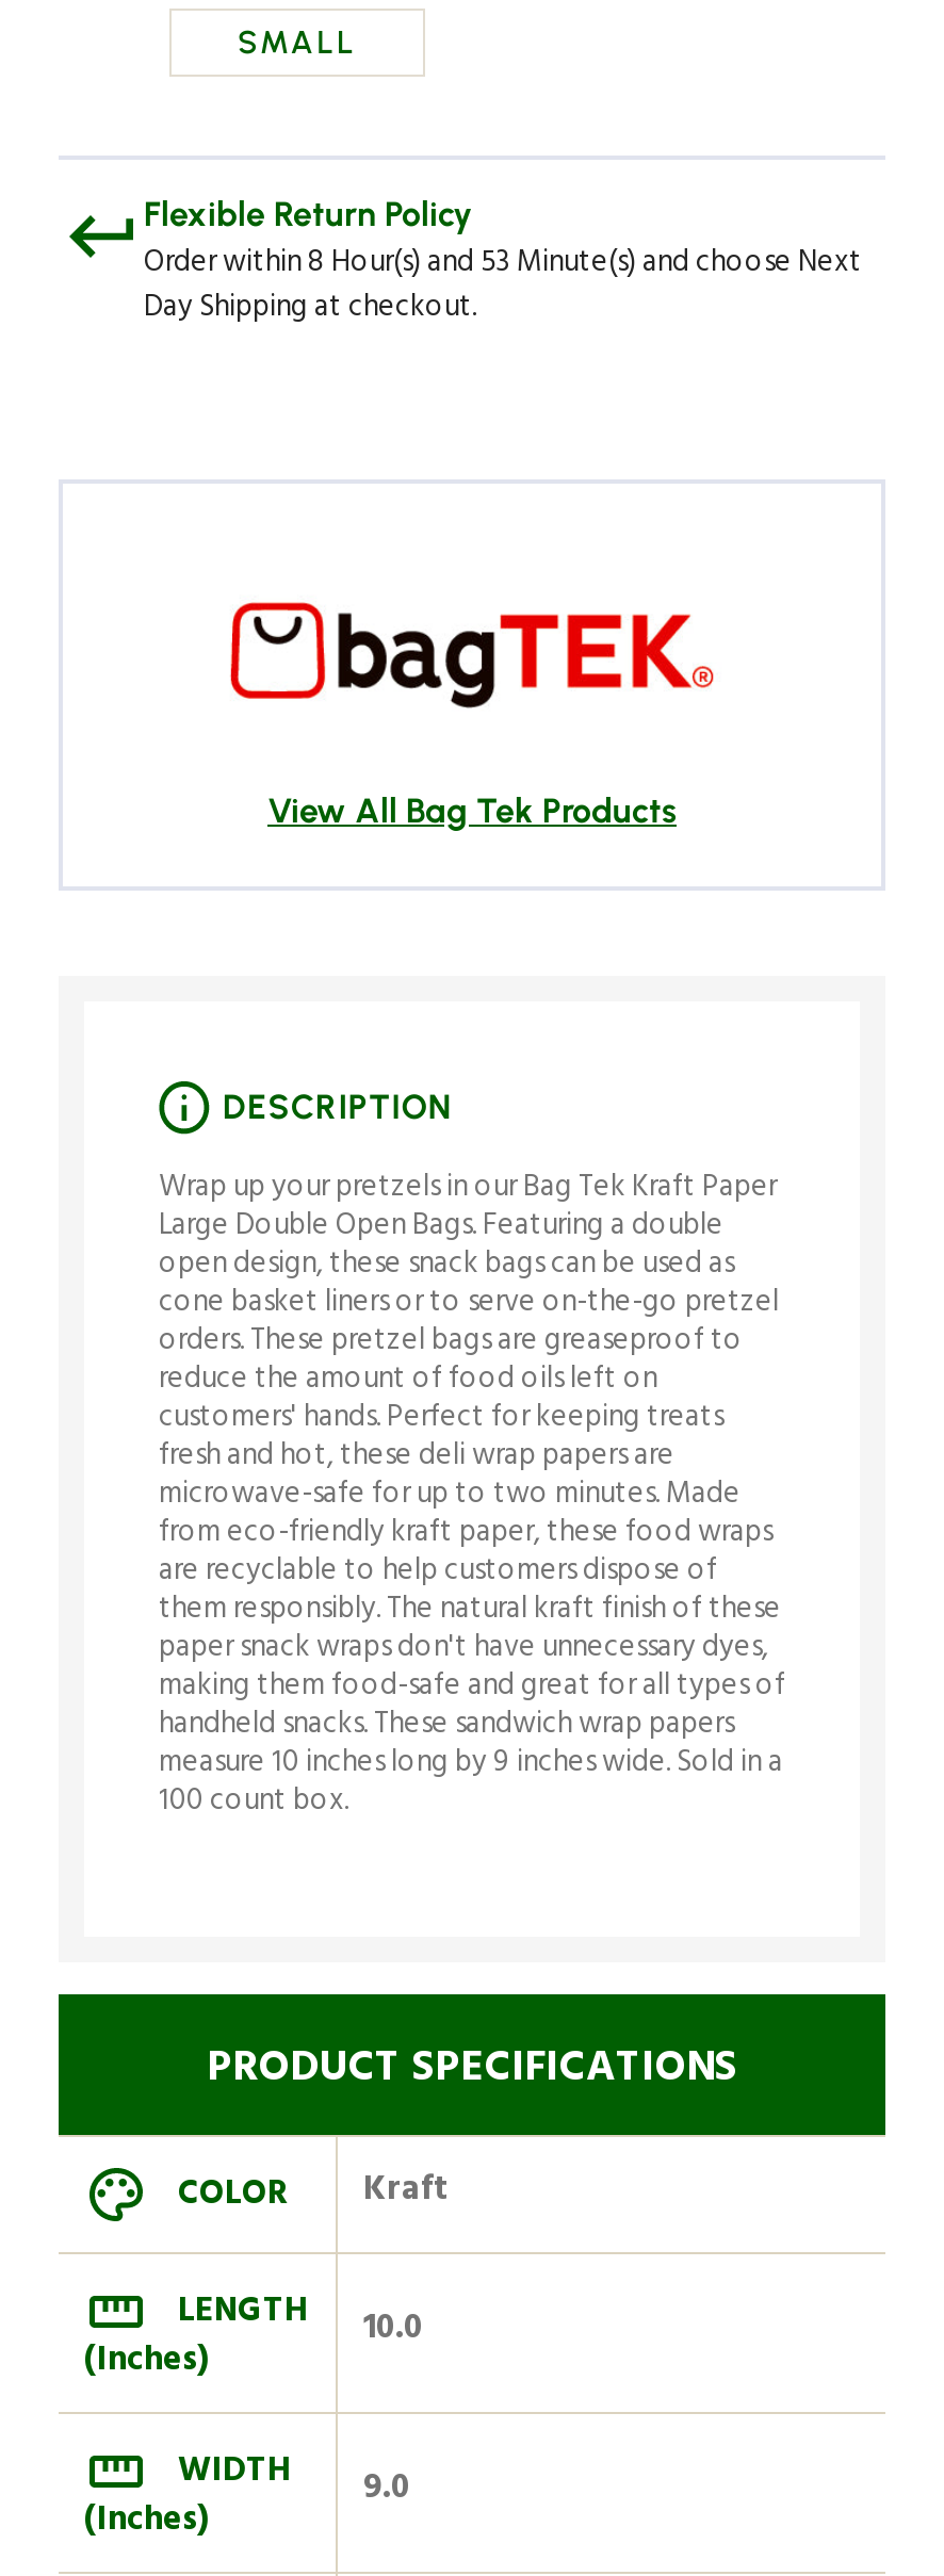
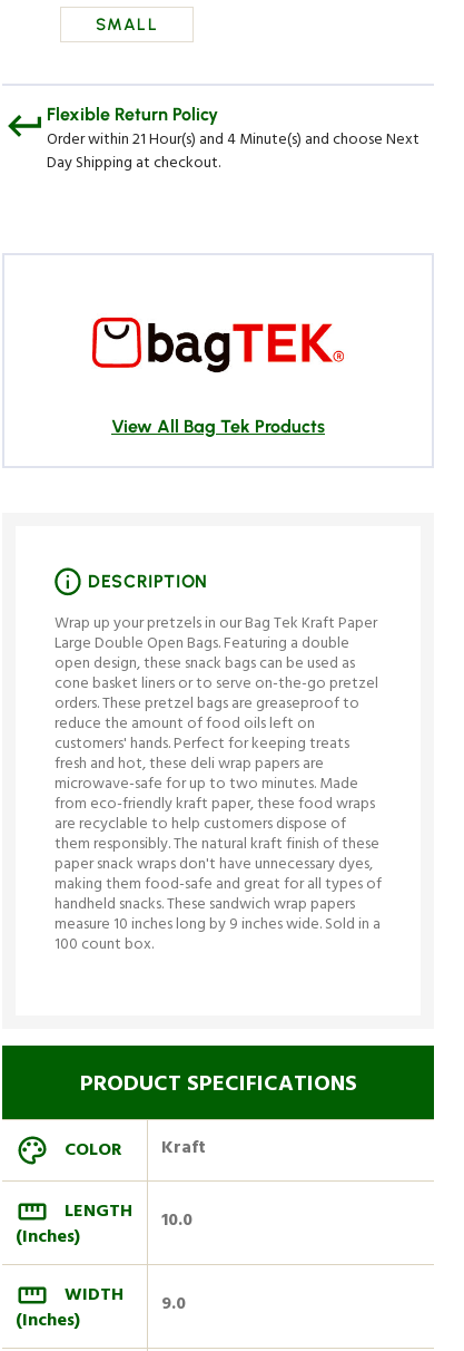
- Order within 8 Hour(s) and 53 Minute(s) and choose Next
+ Order within 21 Hour(s) and 4 Minute(s) and choose Next
